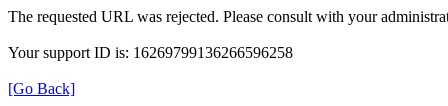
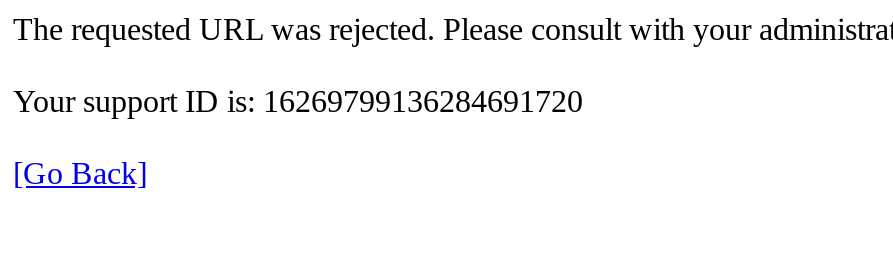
- Your support ID is: 16269799136266596258
+ Your support ID is: 16269799136284691720
